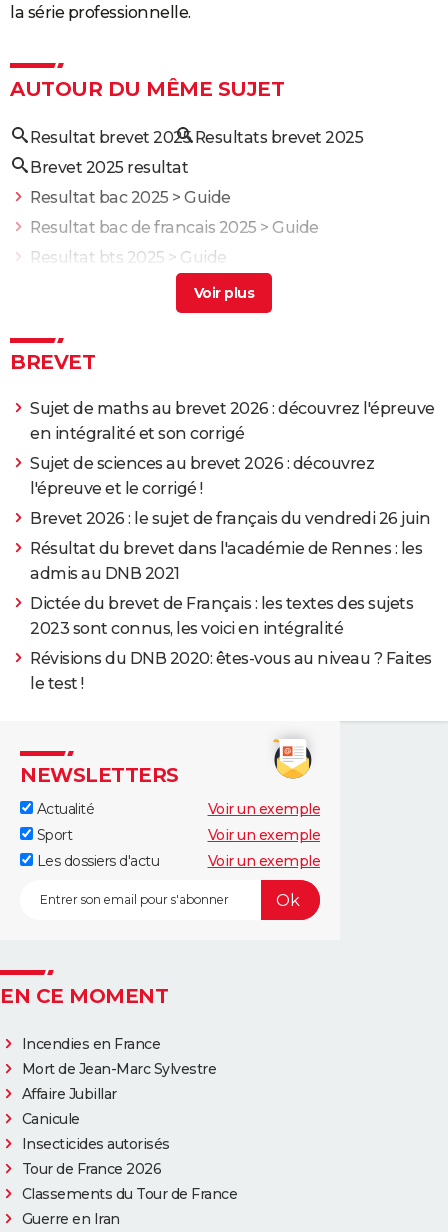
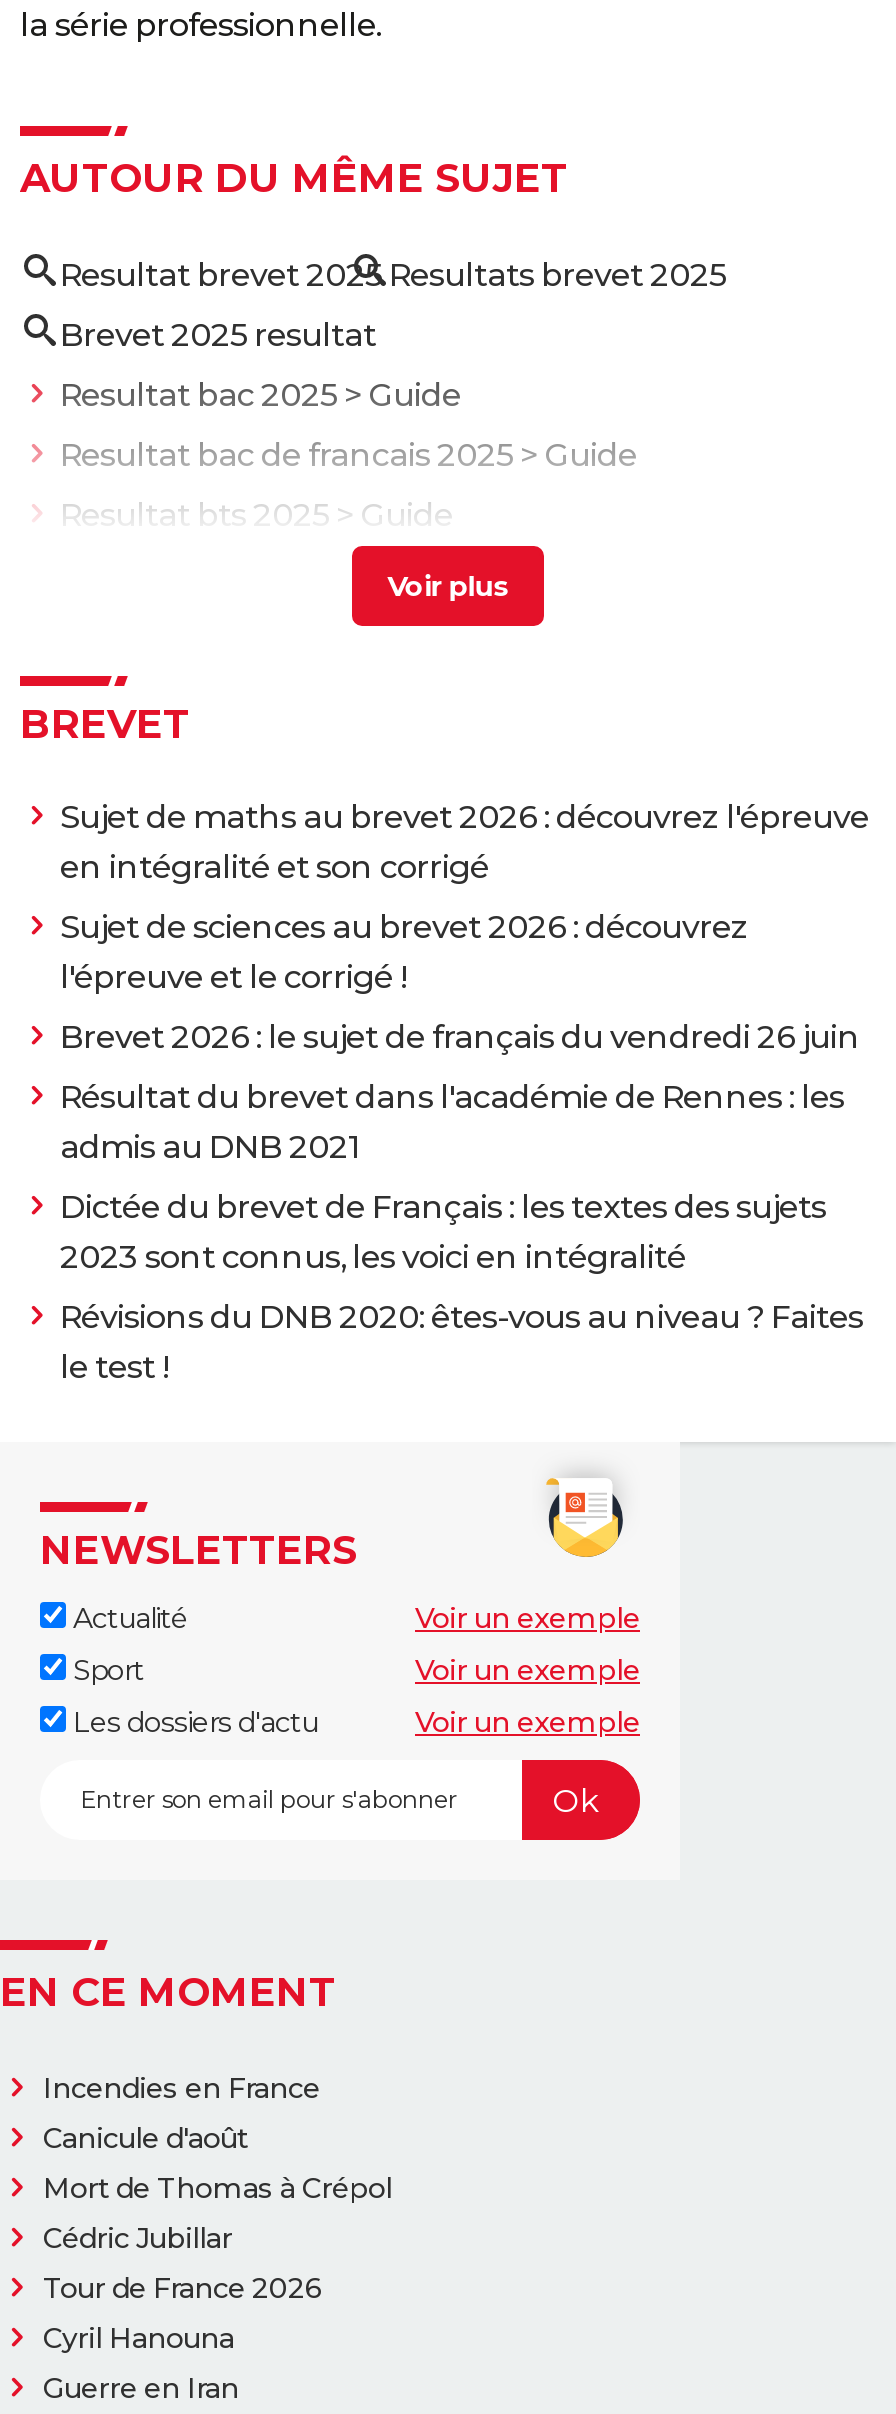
- Mort de Jean-Marc Sylvestre
- Affaire Jubillar
- Canicule
- Insecticides autorisés
+ Canicule d'août
+ Mort de Thomas à Crépol
+ Cédric Jubillar

- Classements du Tour de France
+ Cyril Hanouna
